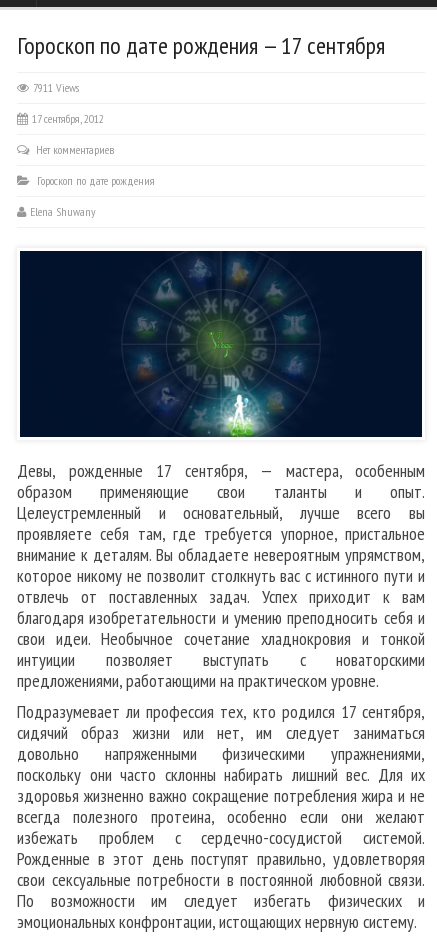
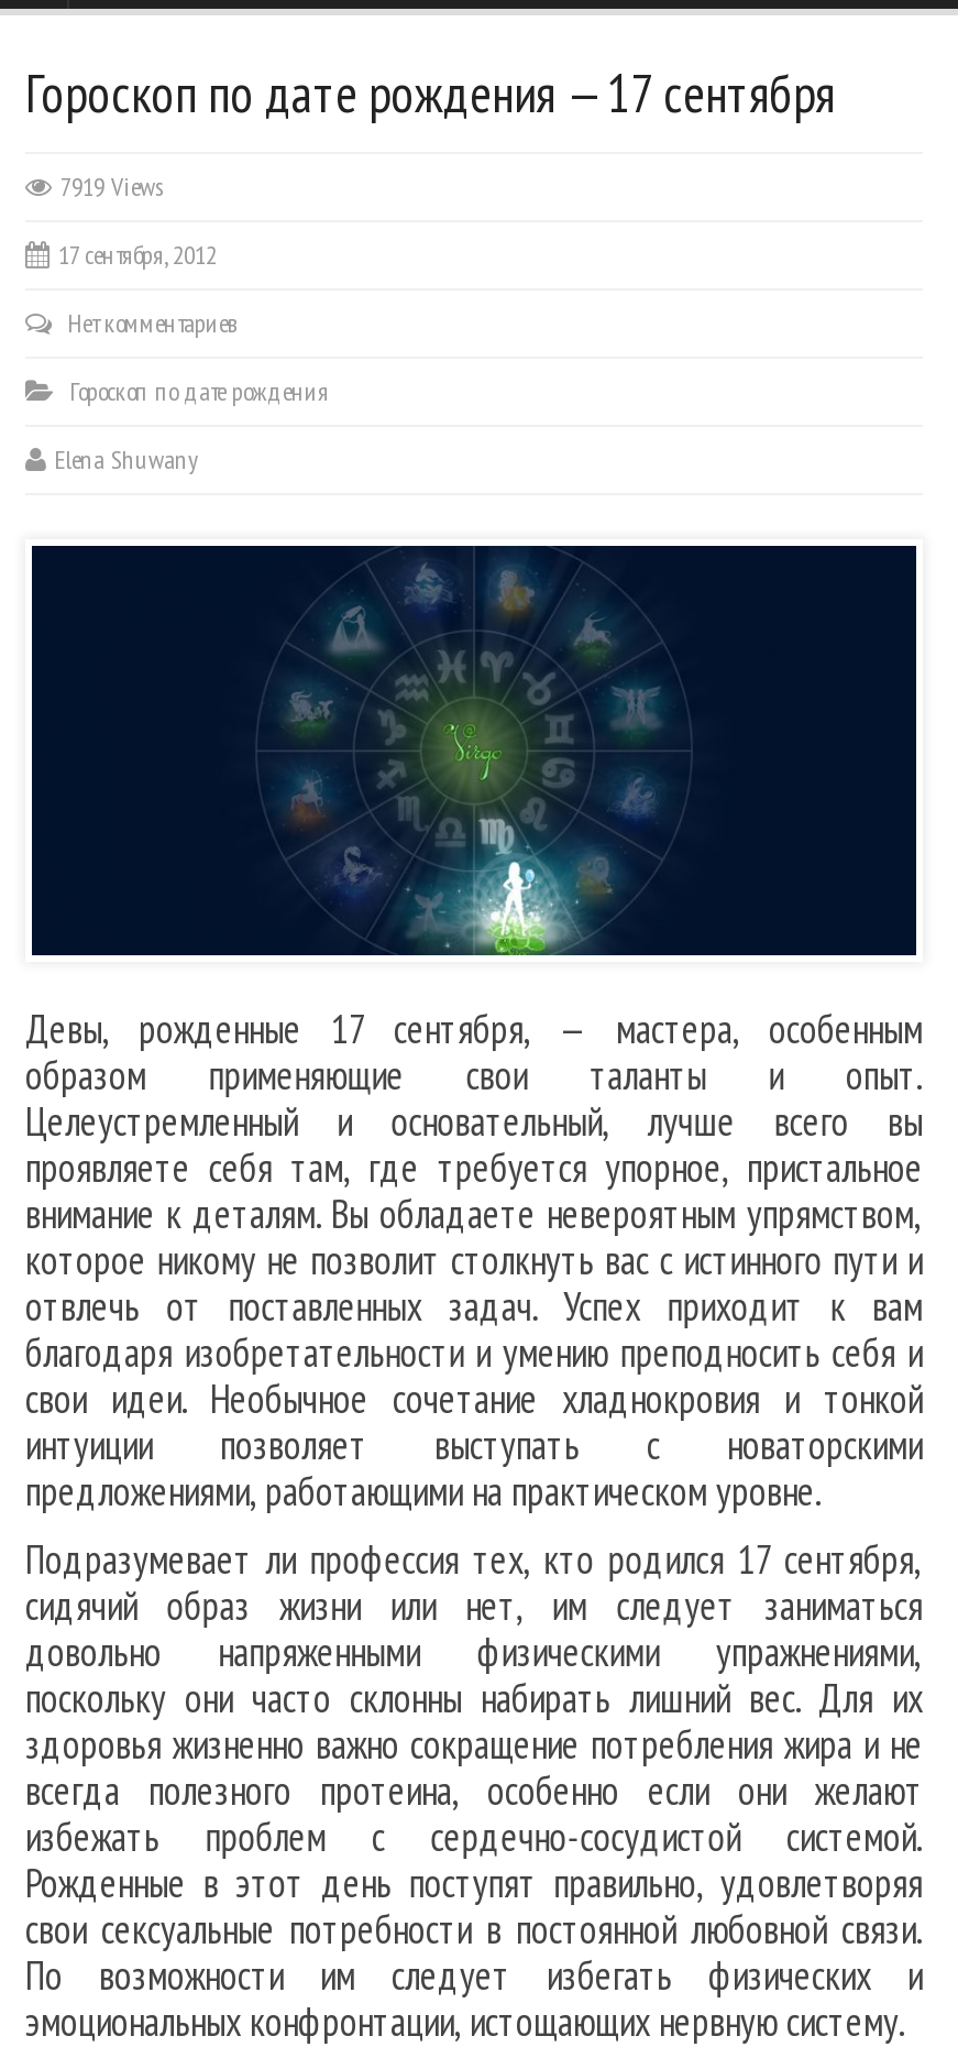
- 7911 Views
+ 7919 Views
